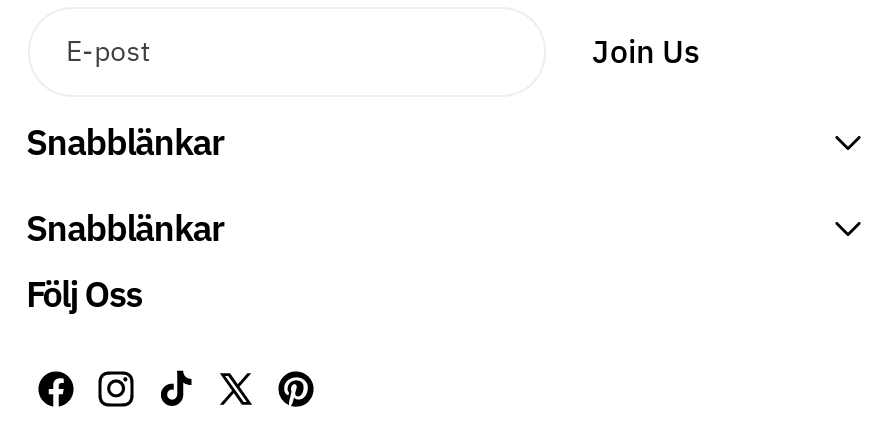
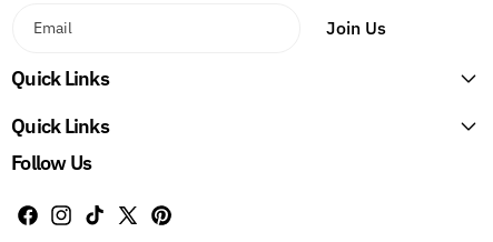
- E-post
+ Email

- Snabblänkar
+ Quick Links

- Snabblänkar
- Följ Oss
+ Quick Links
+ Follow Us
